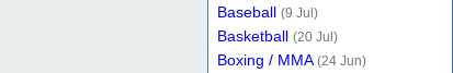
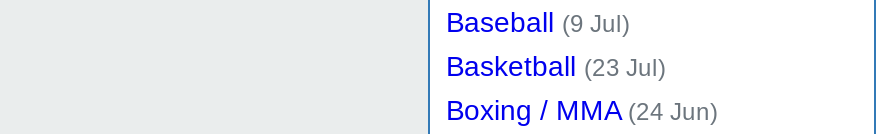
- Basketball (20 Jul)
+ Basketball (23 Jul)
